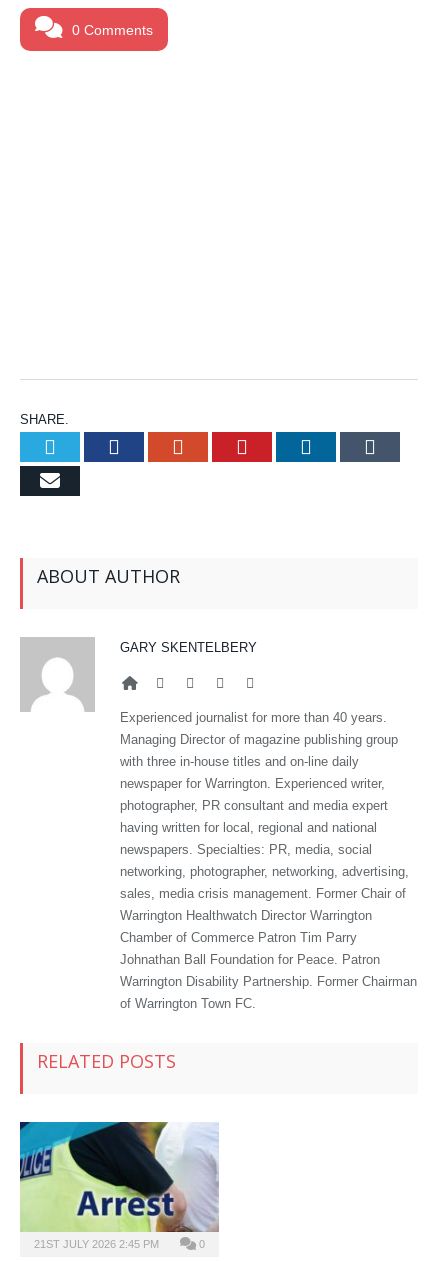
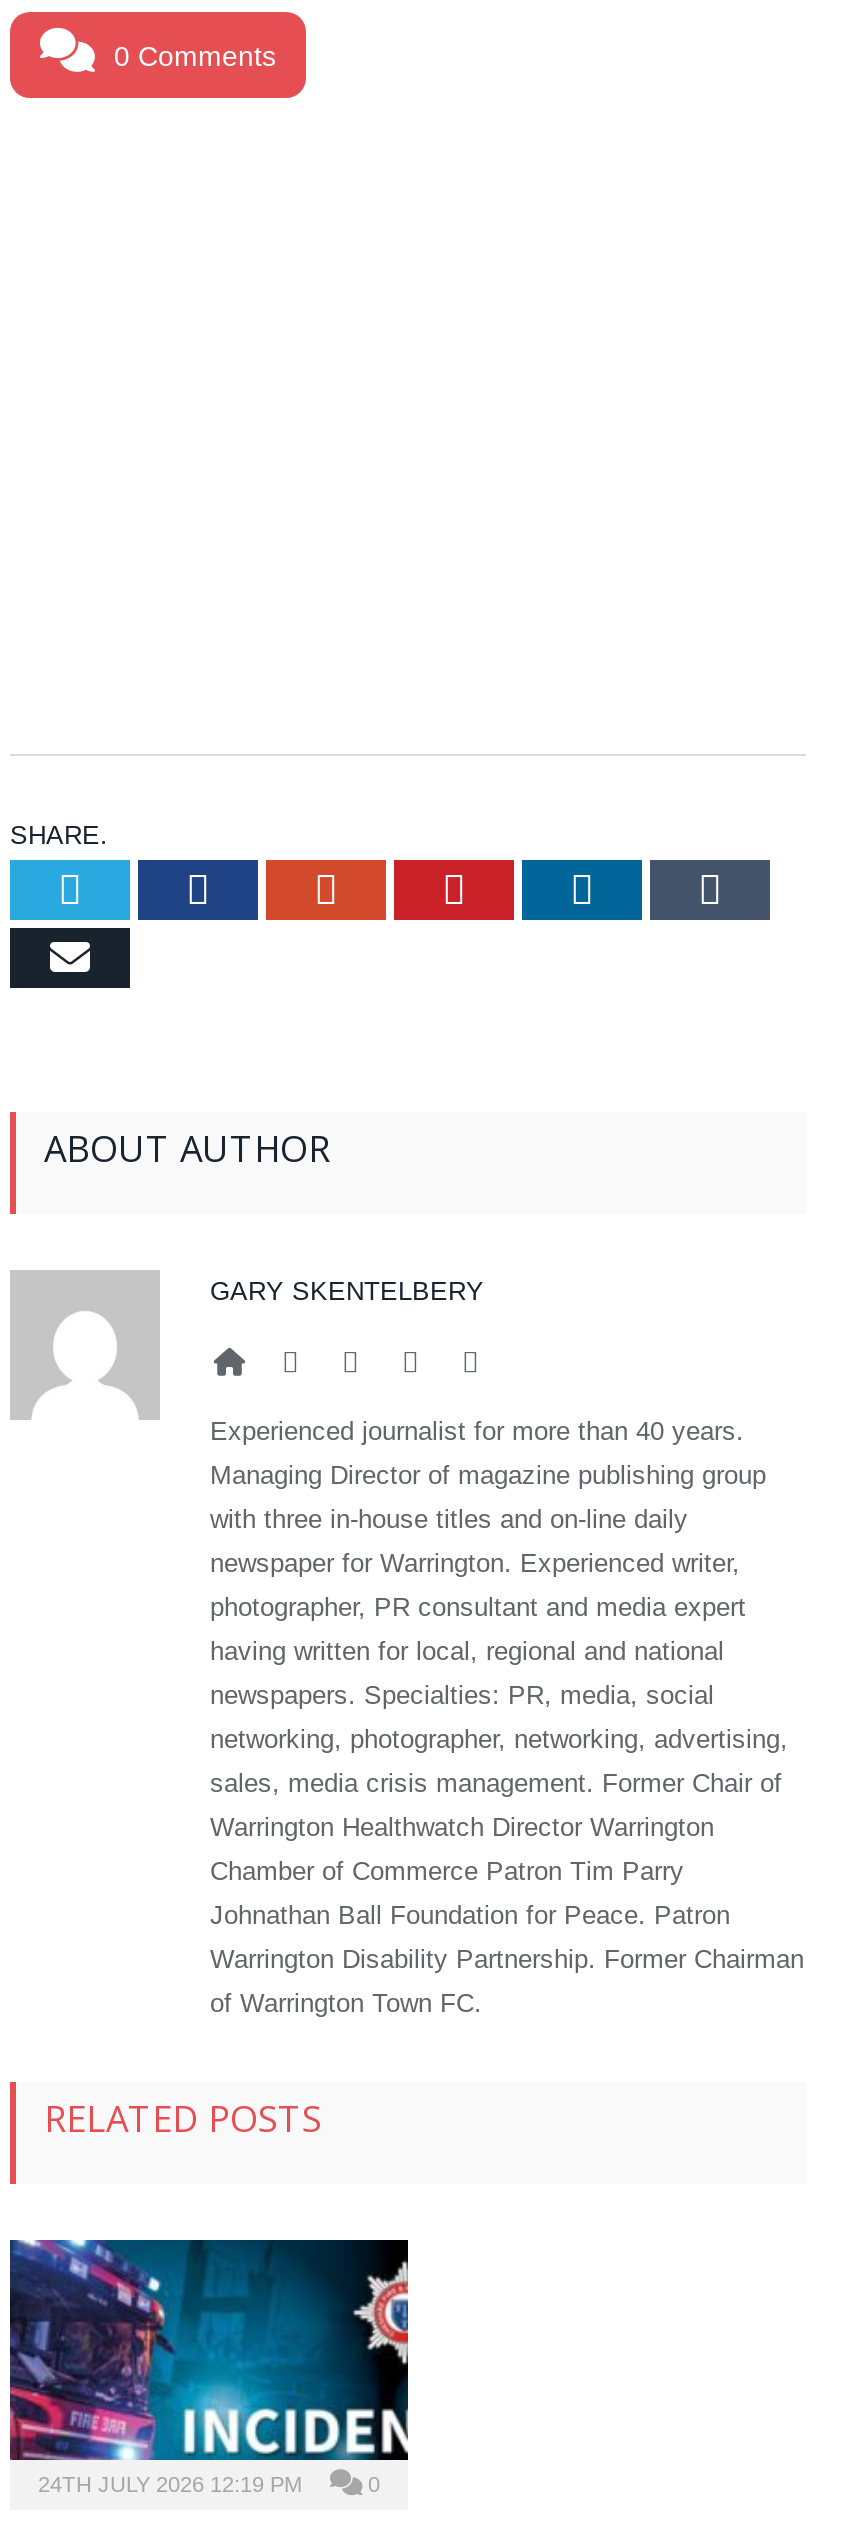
- [image]
- 21ST JULY 2026 2:45 PM
+ [image]
+ 24TH JULY 2026 12:19 PM
